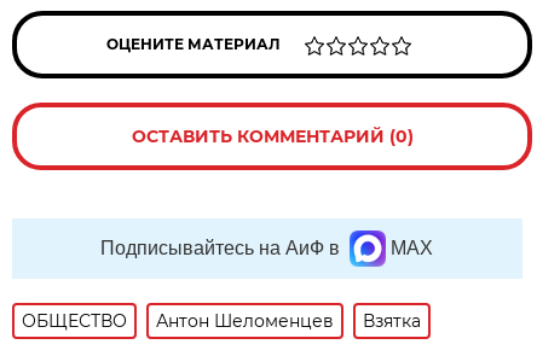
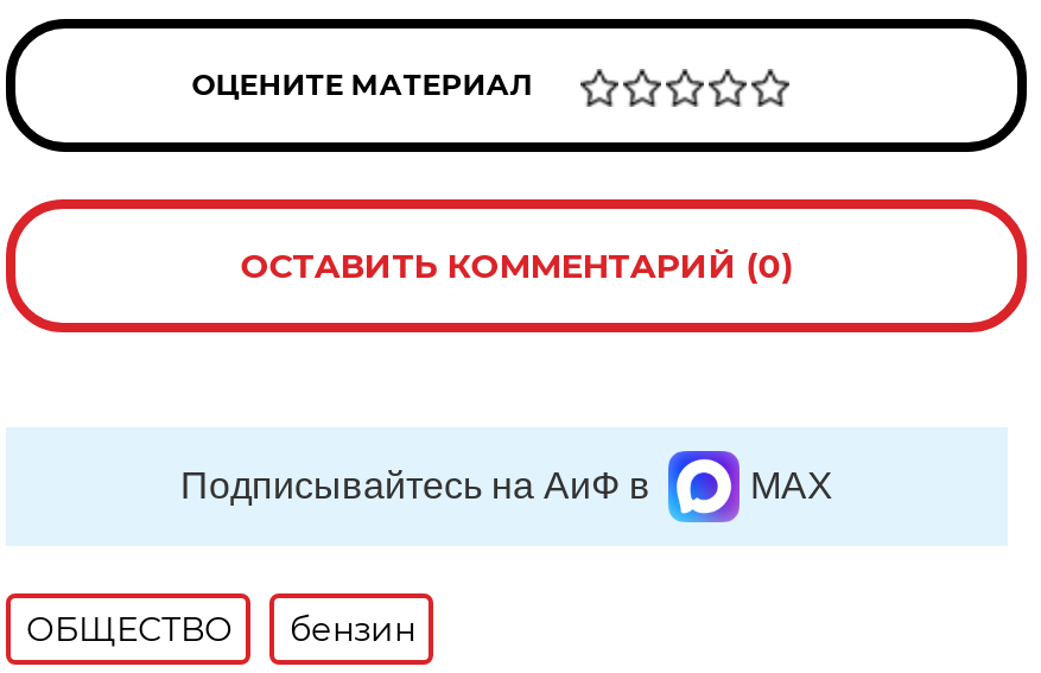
- Антон Шеломенцев
- Взятка
+ бензин
